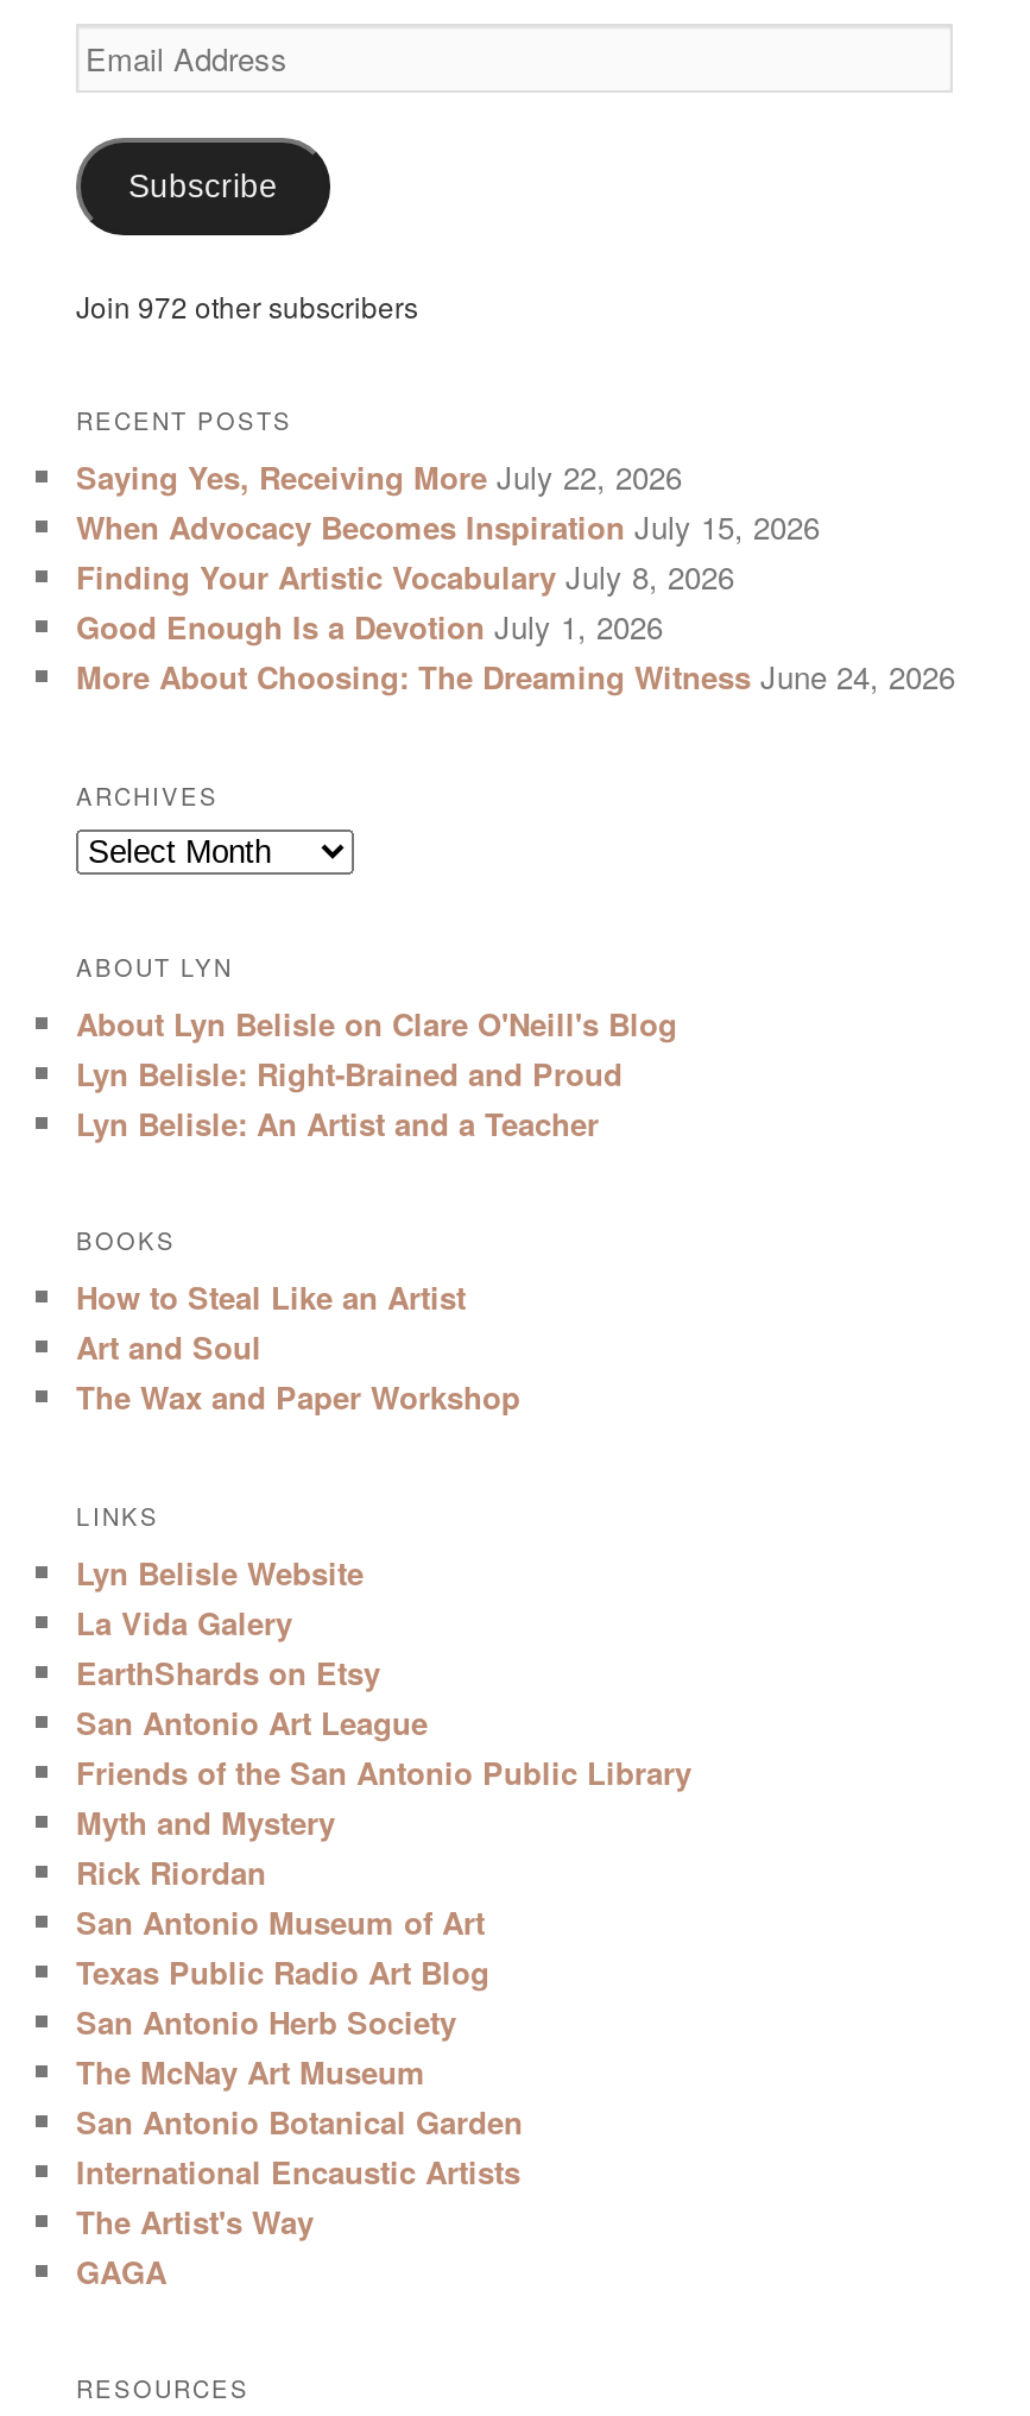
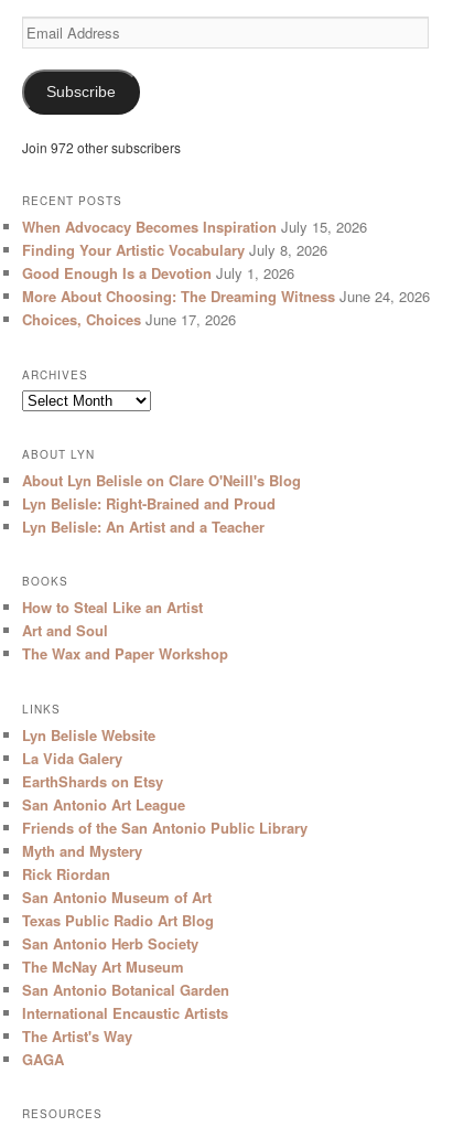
- Saying Yes, Receiving More July 22, 2026

moved up: When Advocacy Becomes Inspiration July 15, 2026 | Finding Your Artistic Vocabulary July 8, 2026 | Good Enough Is a Devotion July 1, 2026 | More About Choosing: The Dreaming Witness June 24, 2026

+ Choices, Choices June 17, 2026
